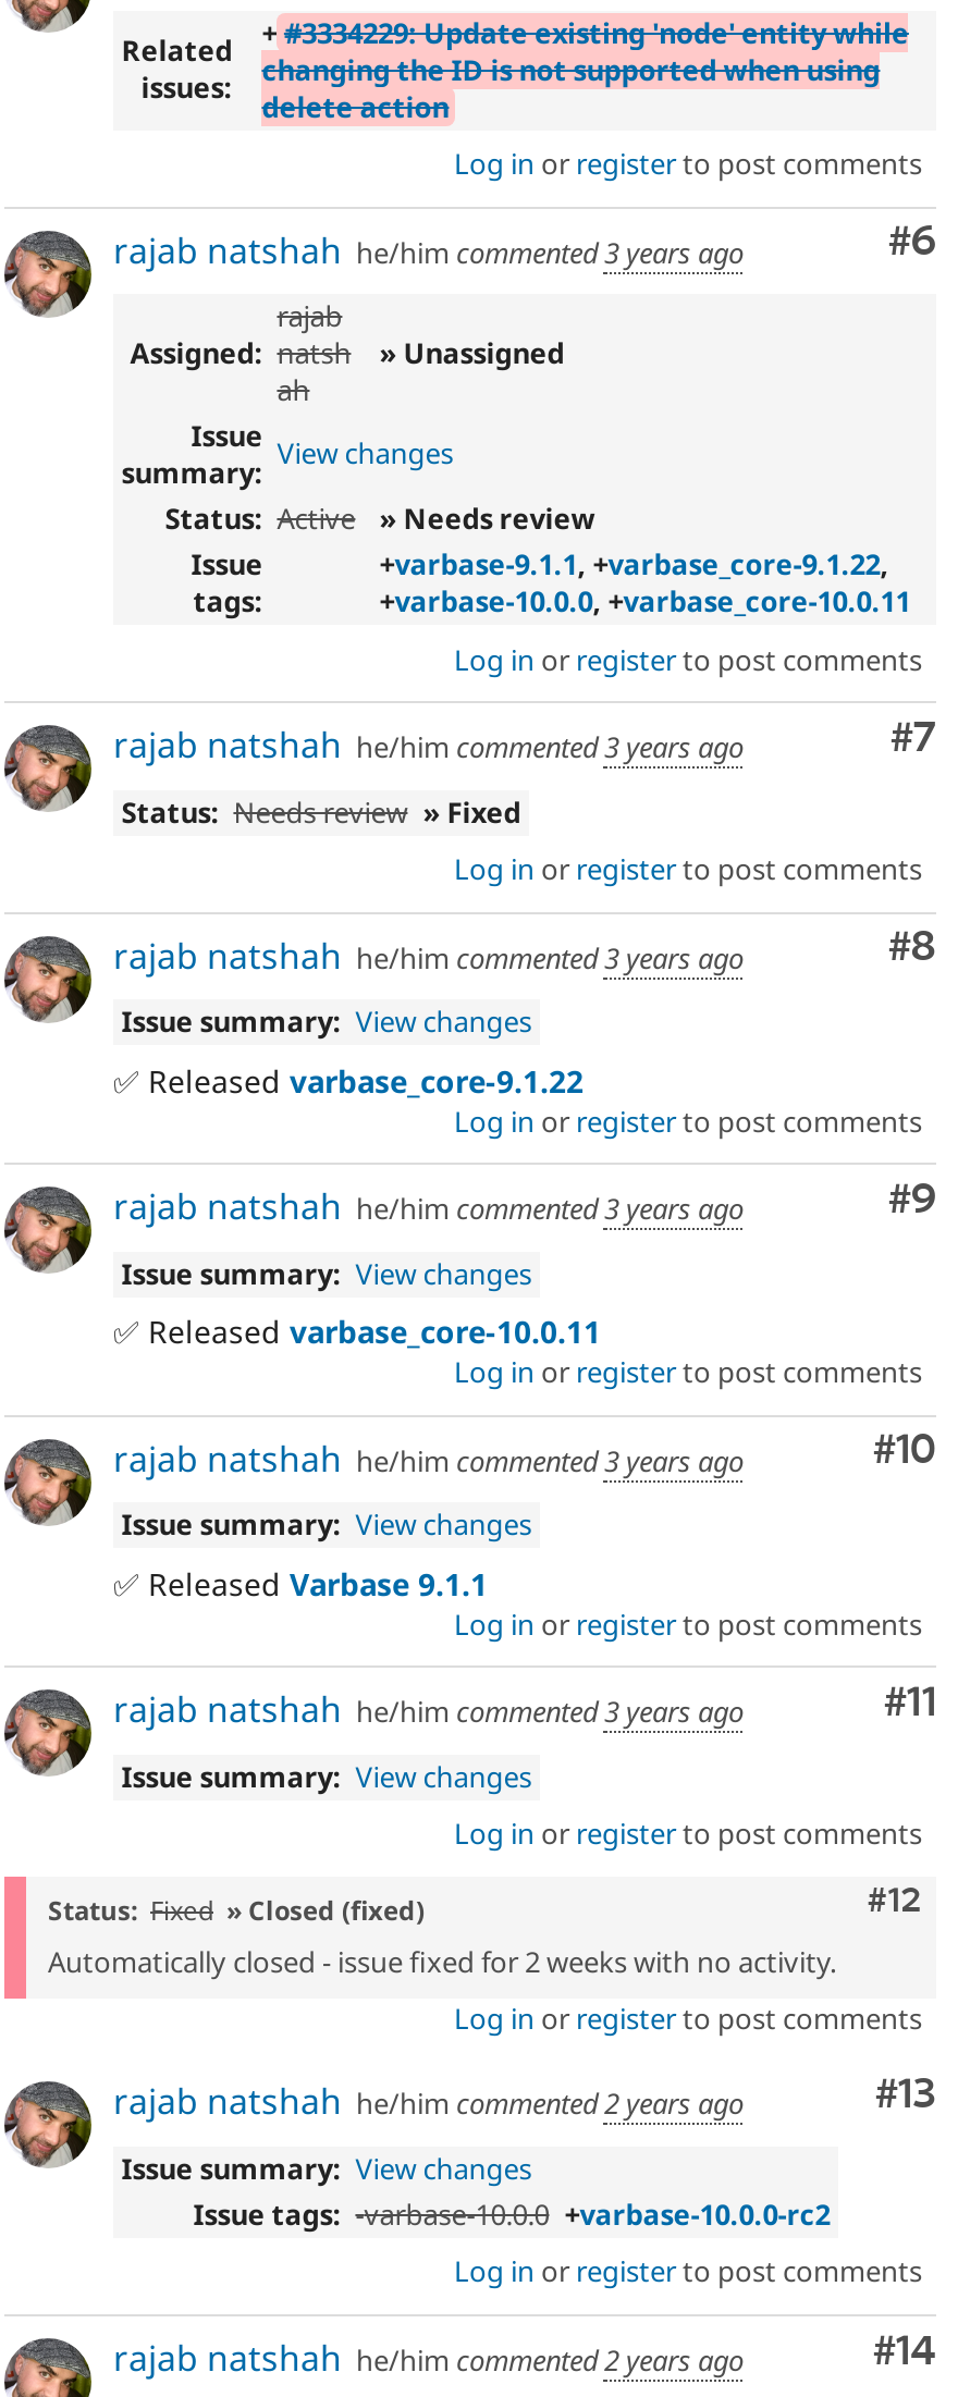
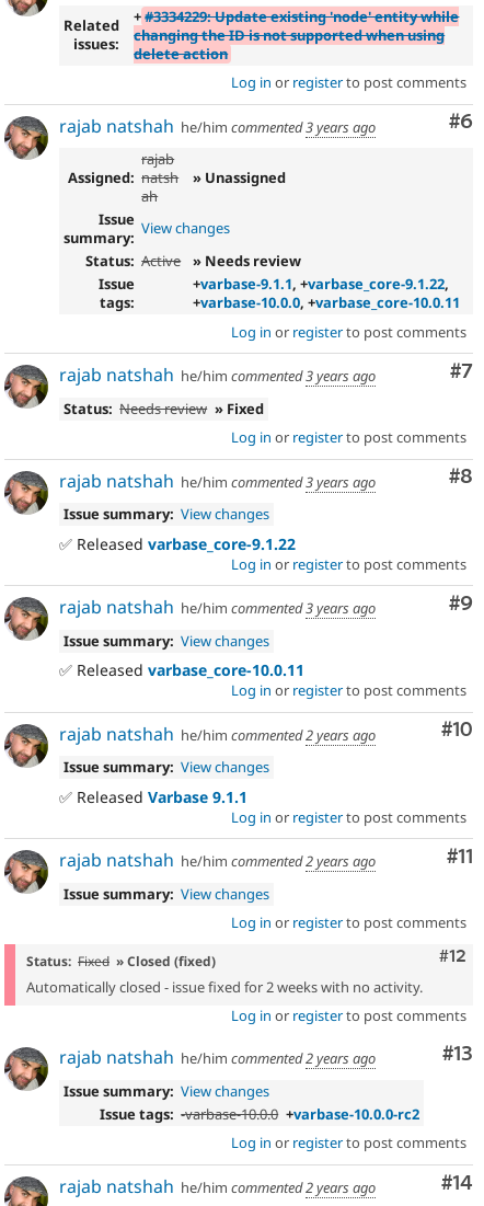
- rajab natshah he/him commented3 years ago
+ rajab natshah he/him commented2 years ago

- rajab natshah he/him commented3 years ago
+ rajab natshah he/him commented2 years ago
